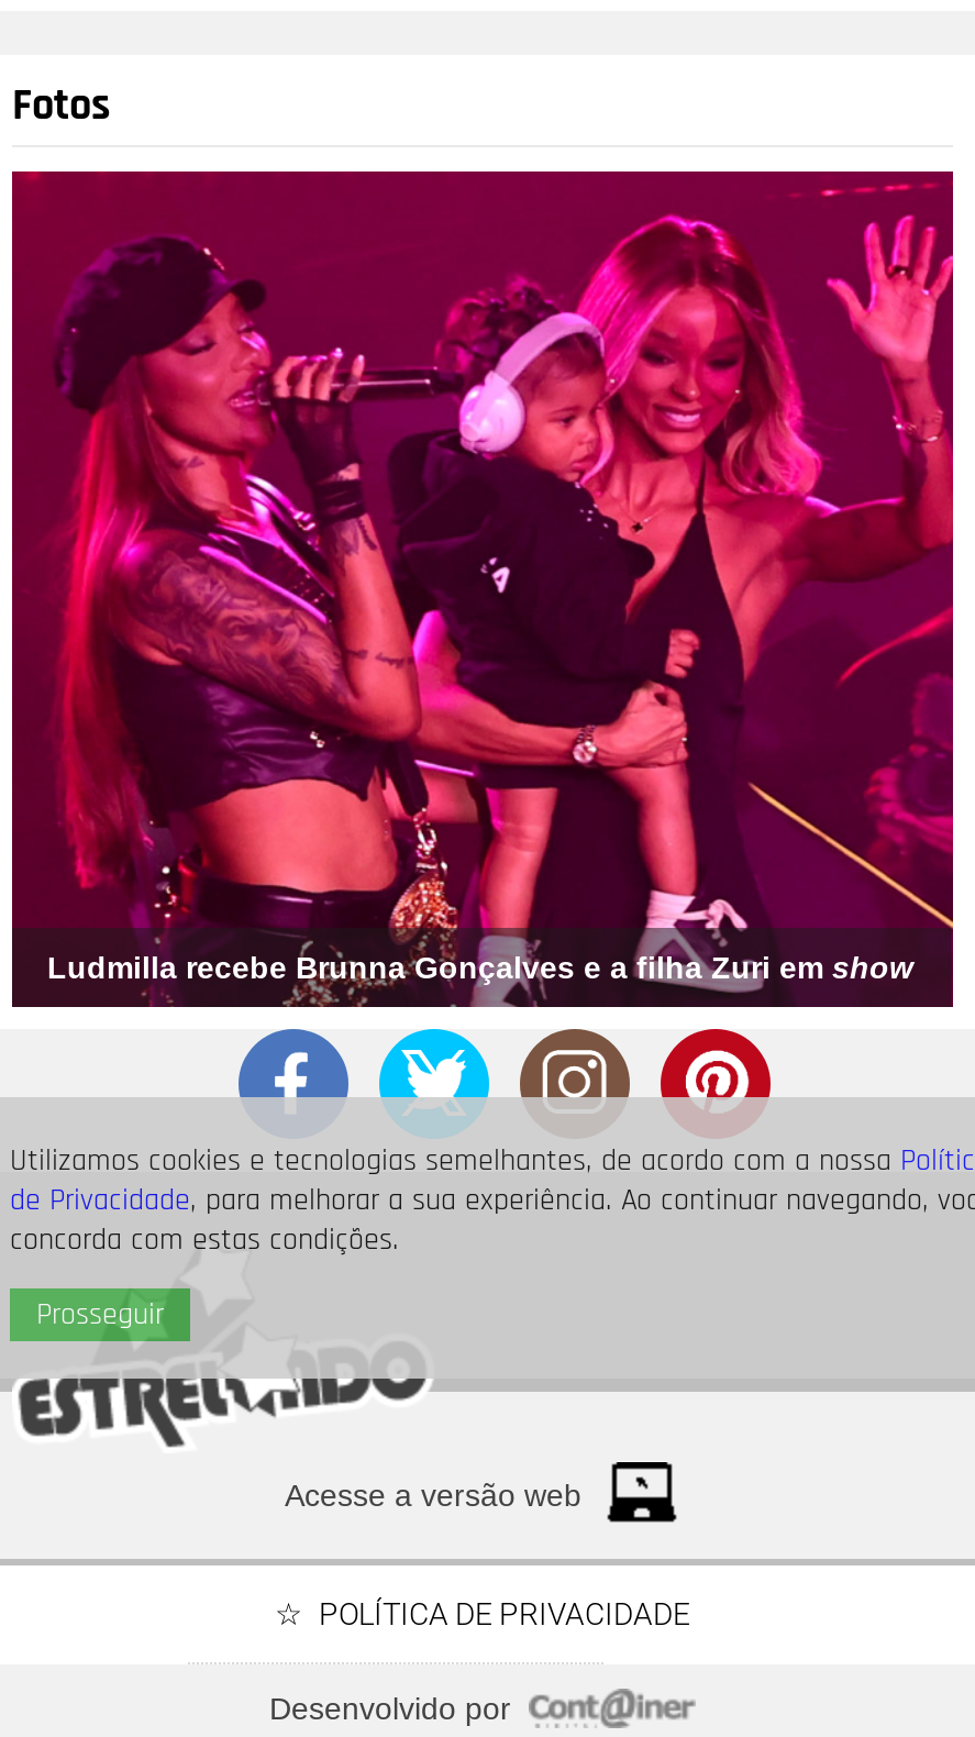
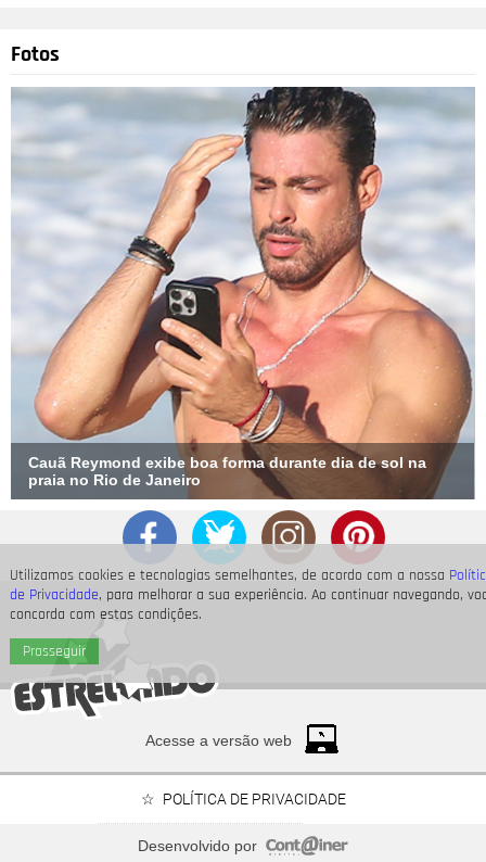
- [image]
- Ludmilla recebe Brunna Gonçalves e a filha Zuri em show
+ [image]
+ Cauã Reymond exibe boa forma durante dia de sol na
+ praia no Rio de Janeiro
